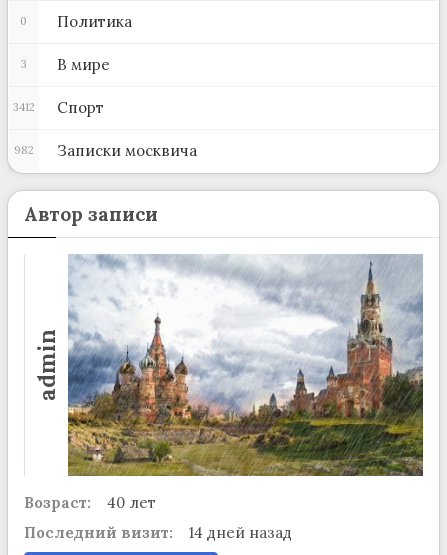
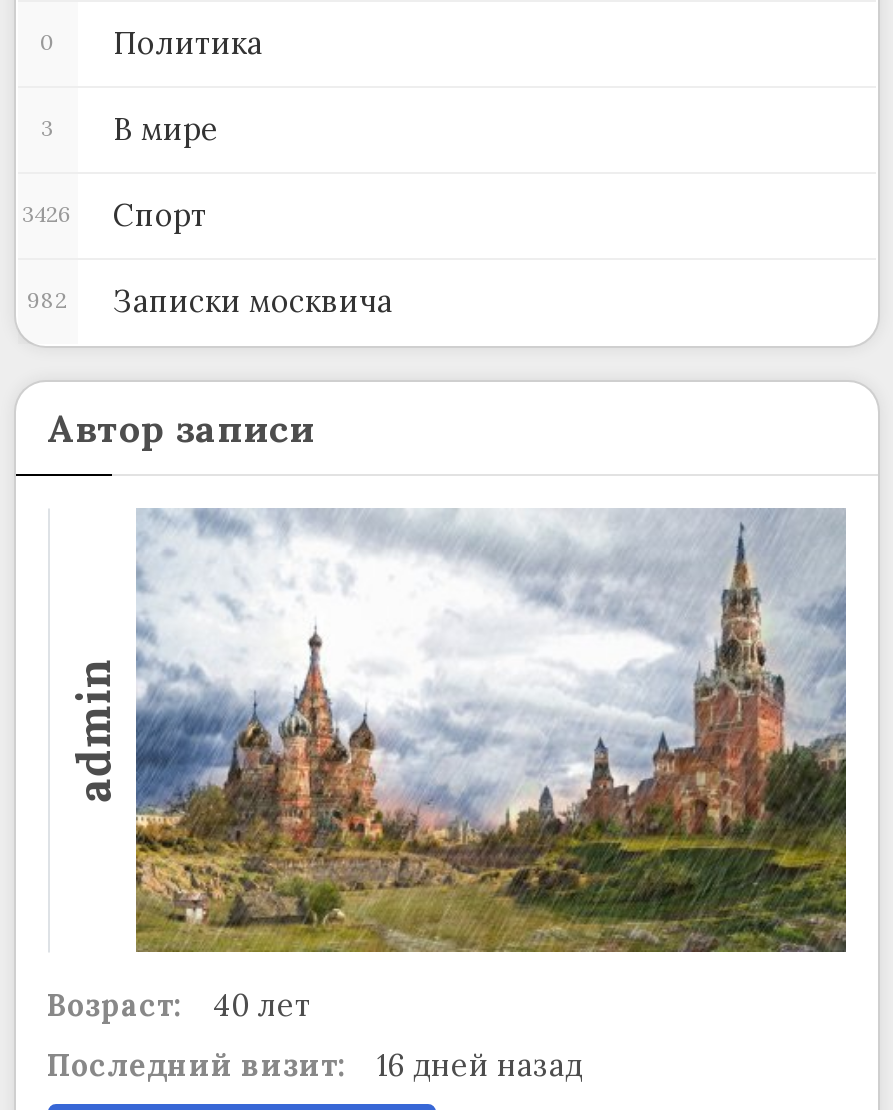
- 3412 Спорт
+ 3426 Спорт

- Последний визит: 14 дней назад
+ Последний визит: 16 дней назад
